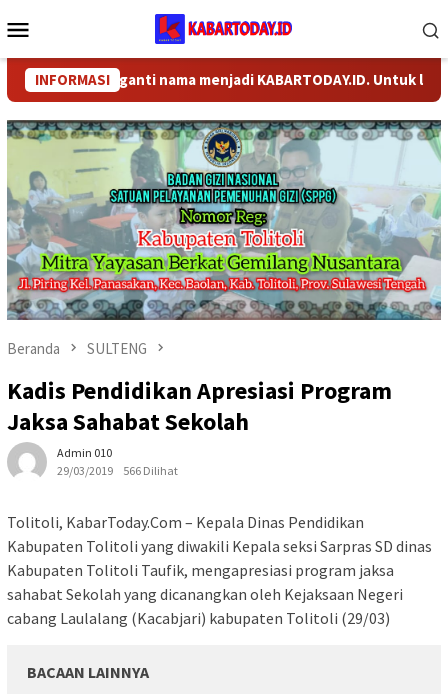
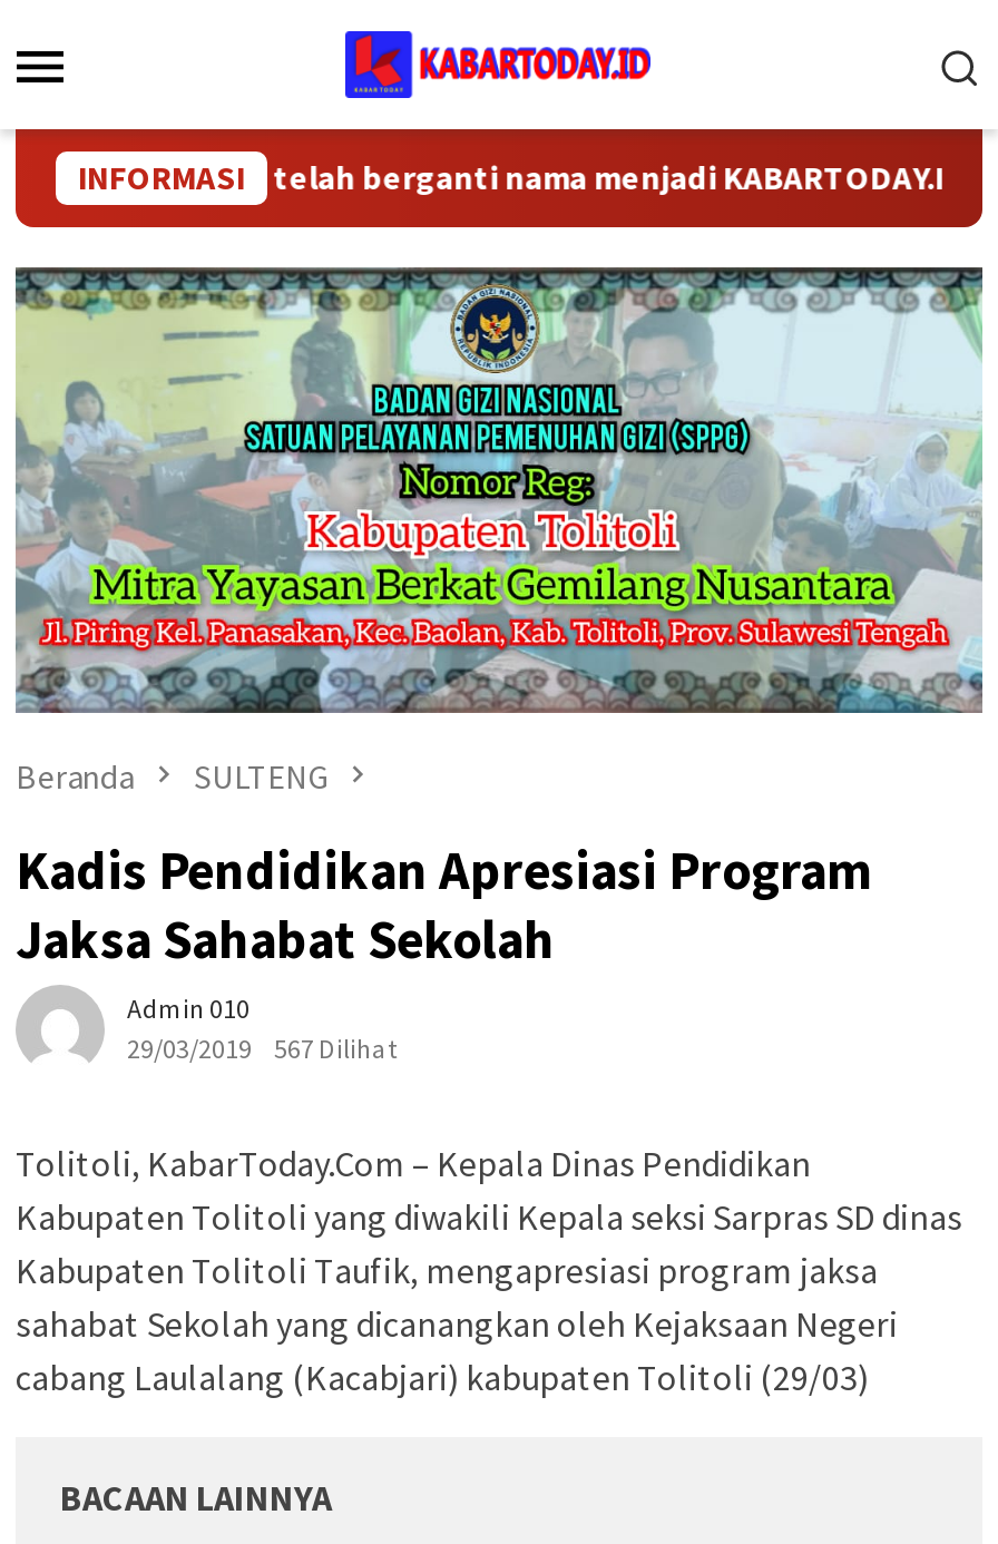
- 29/03/2019 566 Dilihat
+ 29/03/2019 567 Dilihat
